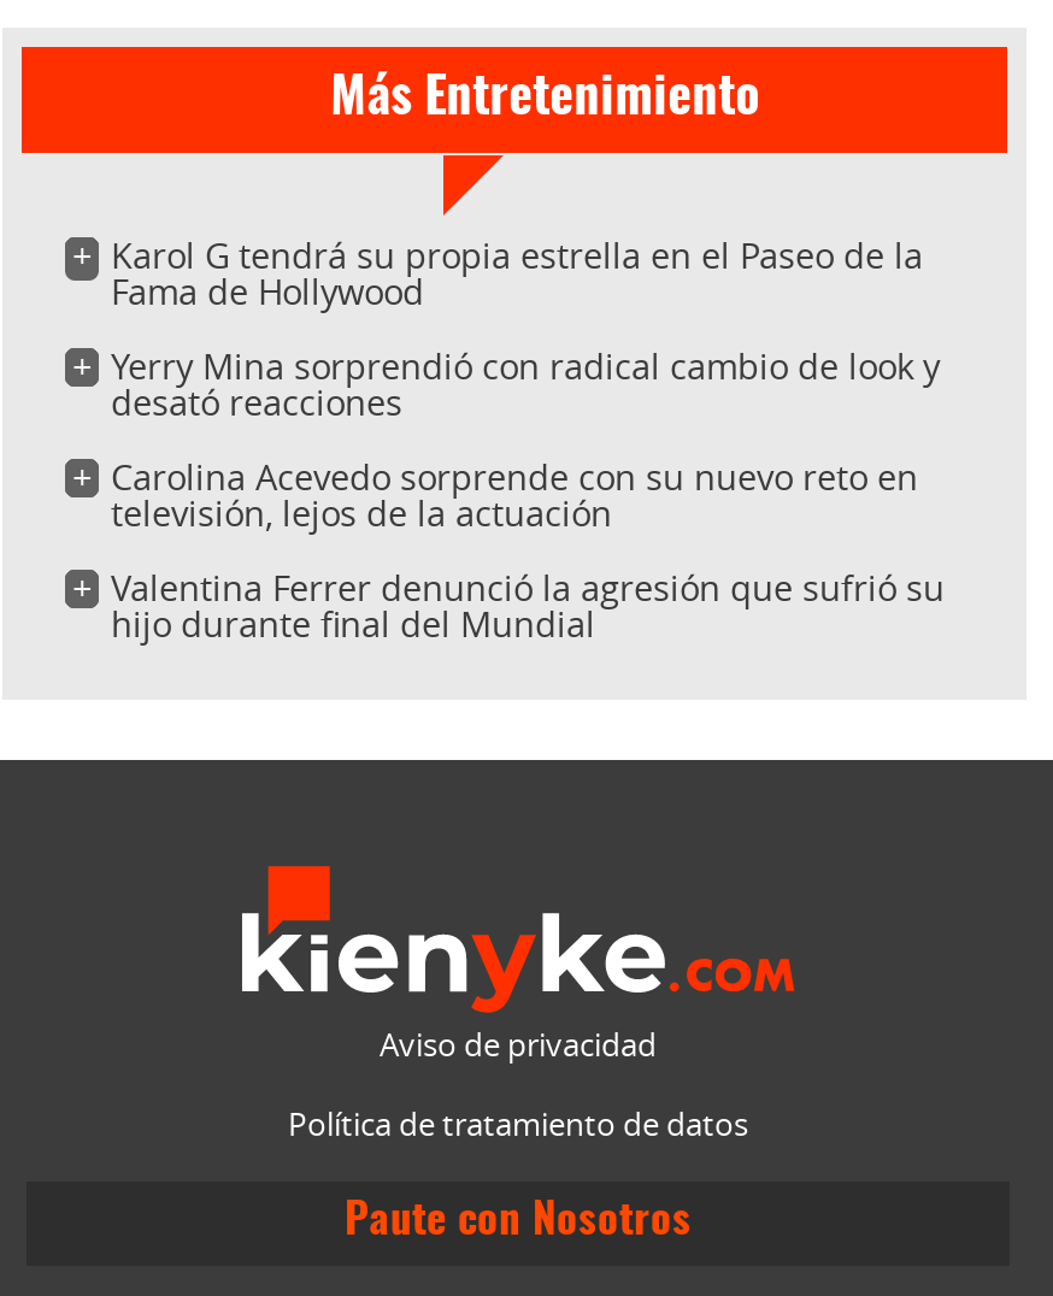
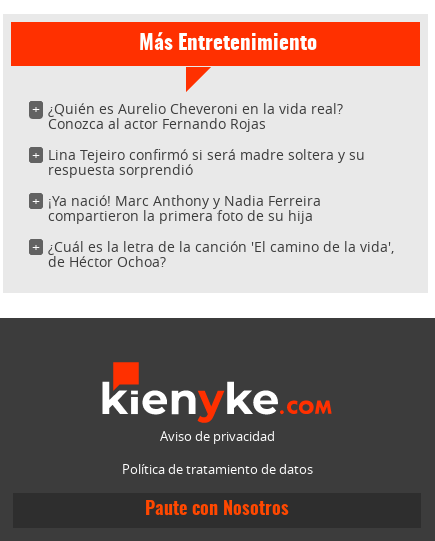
- Karol G tendrá su propia estrella en el Paseo de la
- Fama de Hollywood
+ ¿Quién es Aurelio Cheveroni en la vida real?
+ Conozca al actor Fernando Rojas

- Yerry Mina sorprendió con radical cambio de look y
- desató reacciones
+ Lina Tejeiro confirmó si será madre soltera y su
+ respuesta sorprendió

- Carolina Acevedo sorprende con su nuevo reto en
- televisión, lejos de la actuación
+ ¡Ya nació! Marc Anthony y Nadia Ferreira
+ compartieron la primera foto de su hija

- Valentina Ferrer denunció la agresión que sufrió su
- hijo durante final del Mundial
+ ¿Cuál es la letra de la canción 'El camino de la vida',
+ de Héctor Ochoa?
